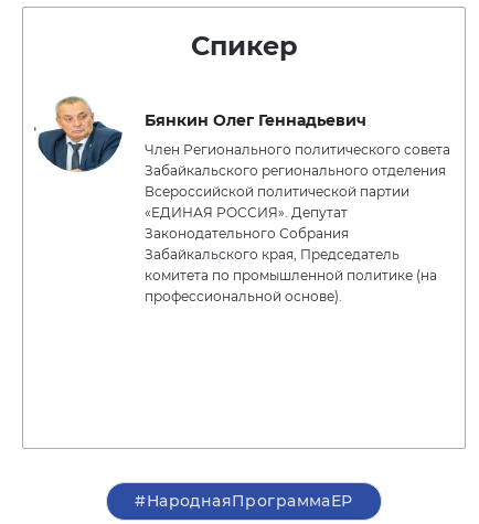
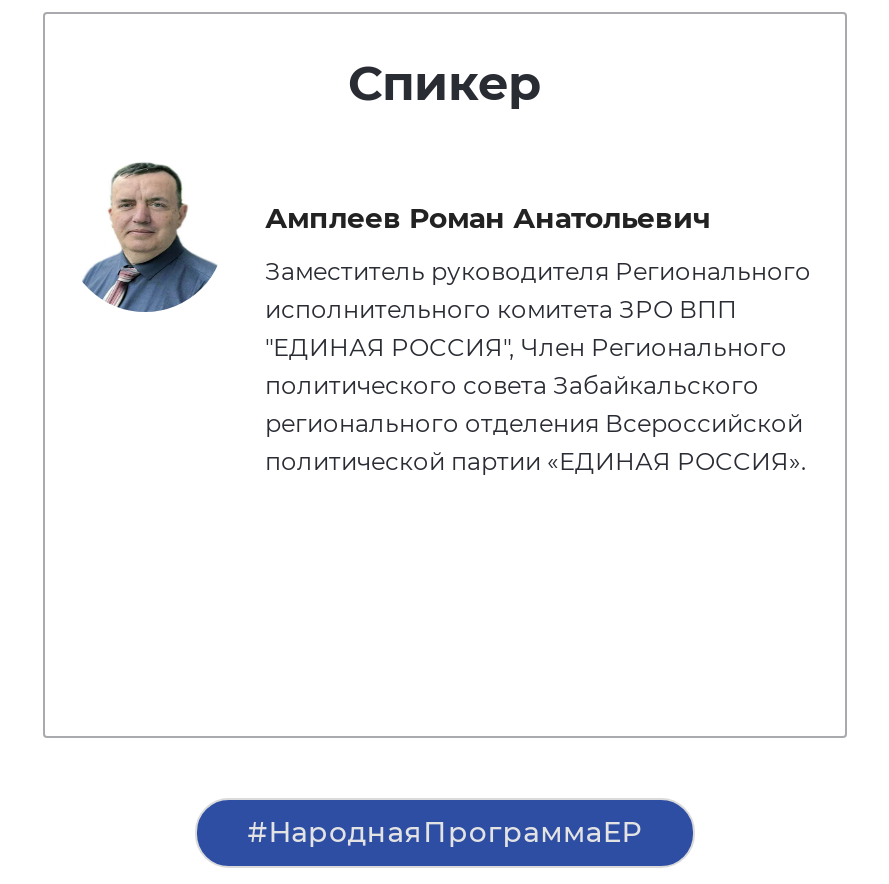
- [image]
- Бянкин Олег Геннадьевич
+ [image]
+ Амплеев Роман Анатольевич

- Член Регионального политического совета
- Забайкальского регионального отделения
- Всероссийской политической партии
- «ЕДИНАЯ РОССИЯ». Депутат
- Законодательного Собрания
- Забайкальского края, Председатель
- комитета по промышленной политике (на
- профессиональной основе).
+ Заместитель руководителя Регионального
+ исполнительного комитета ЗРО ВПП
+ "ЕДИНАЯ РОССИЯ", Член Регионального
+ политического совета Забайкальского
+ регионального отделения Всероссийской
+ политической партии «ЕДИНАЯ РОССИЯ».
